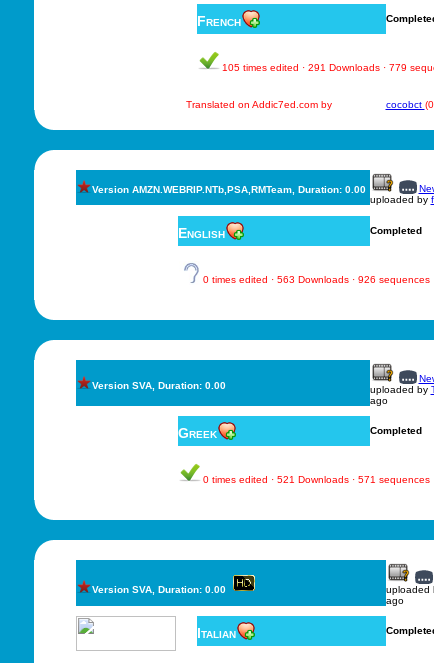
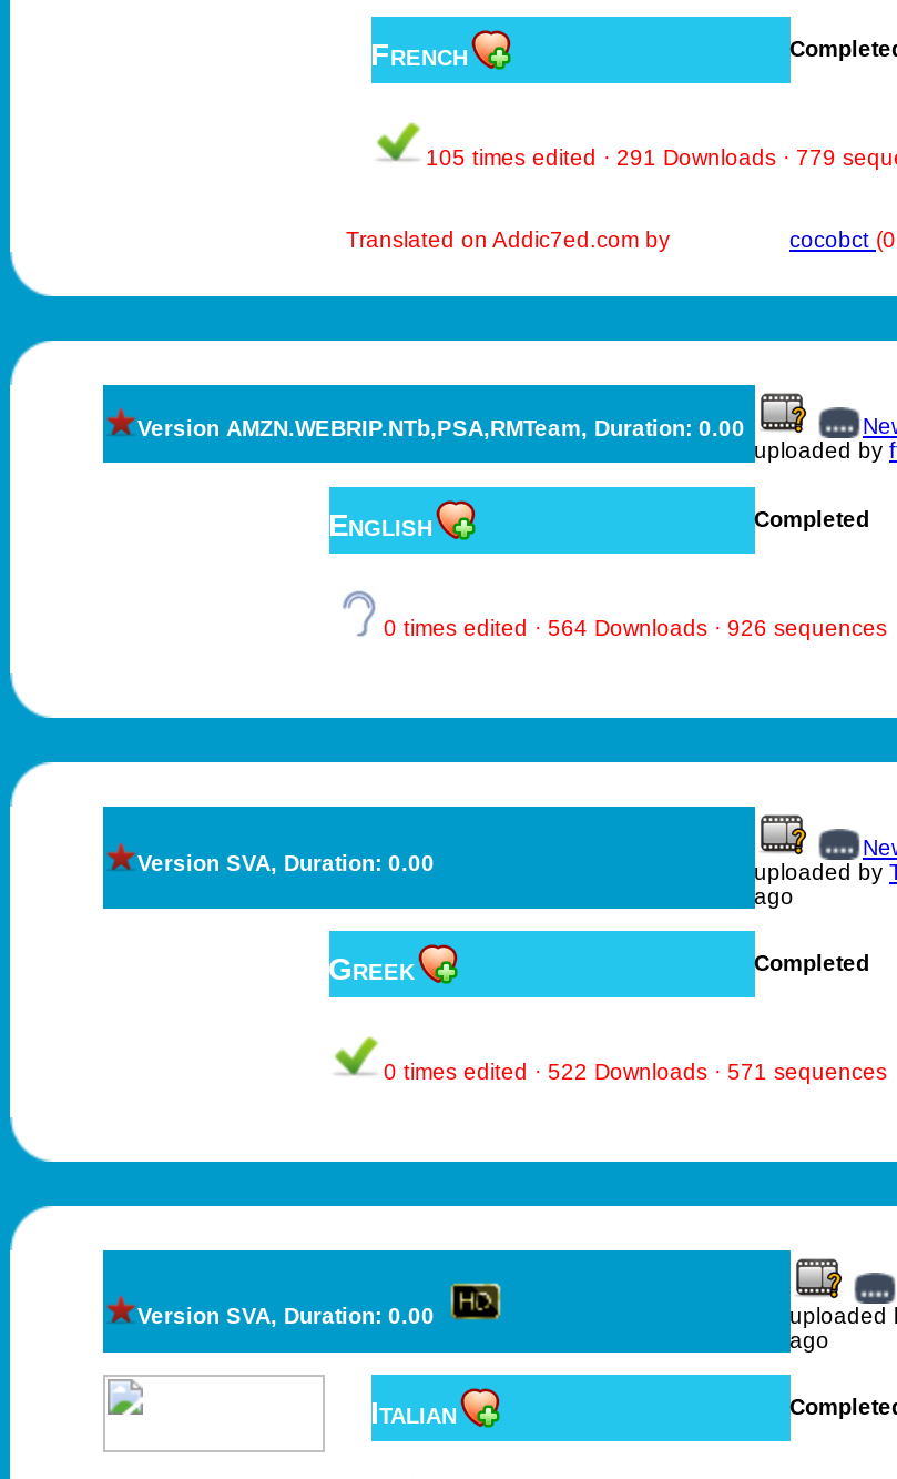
- 0 times edited · 563 Downloads · 926 sequences
+ 0 times edited · 564 Downloads · 926 sequences

- 0 times edited · 521 Downloads · 571 sequences
+ 0 times edited · 522 Downloads · 571 sequences
